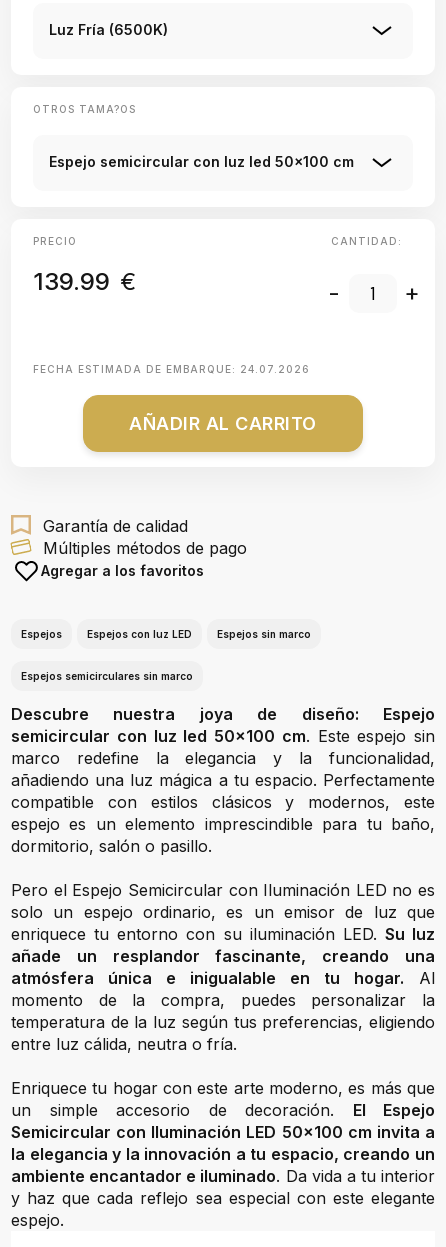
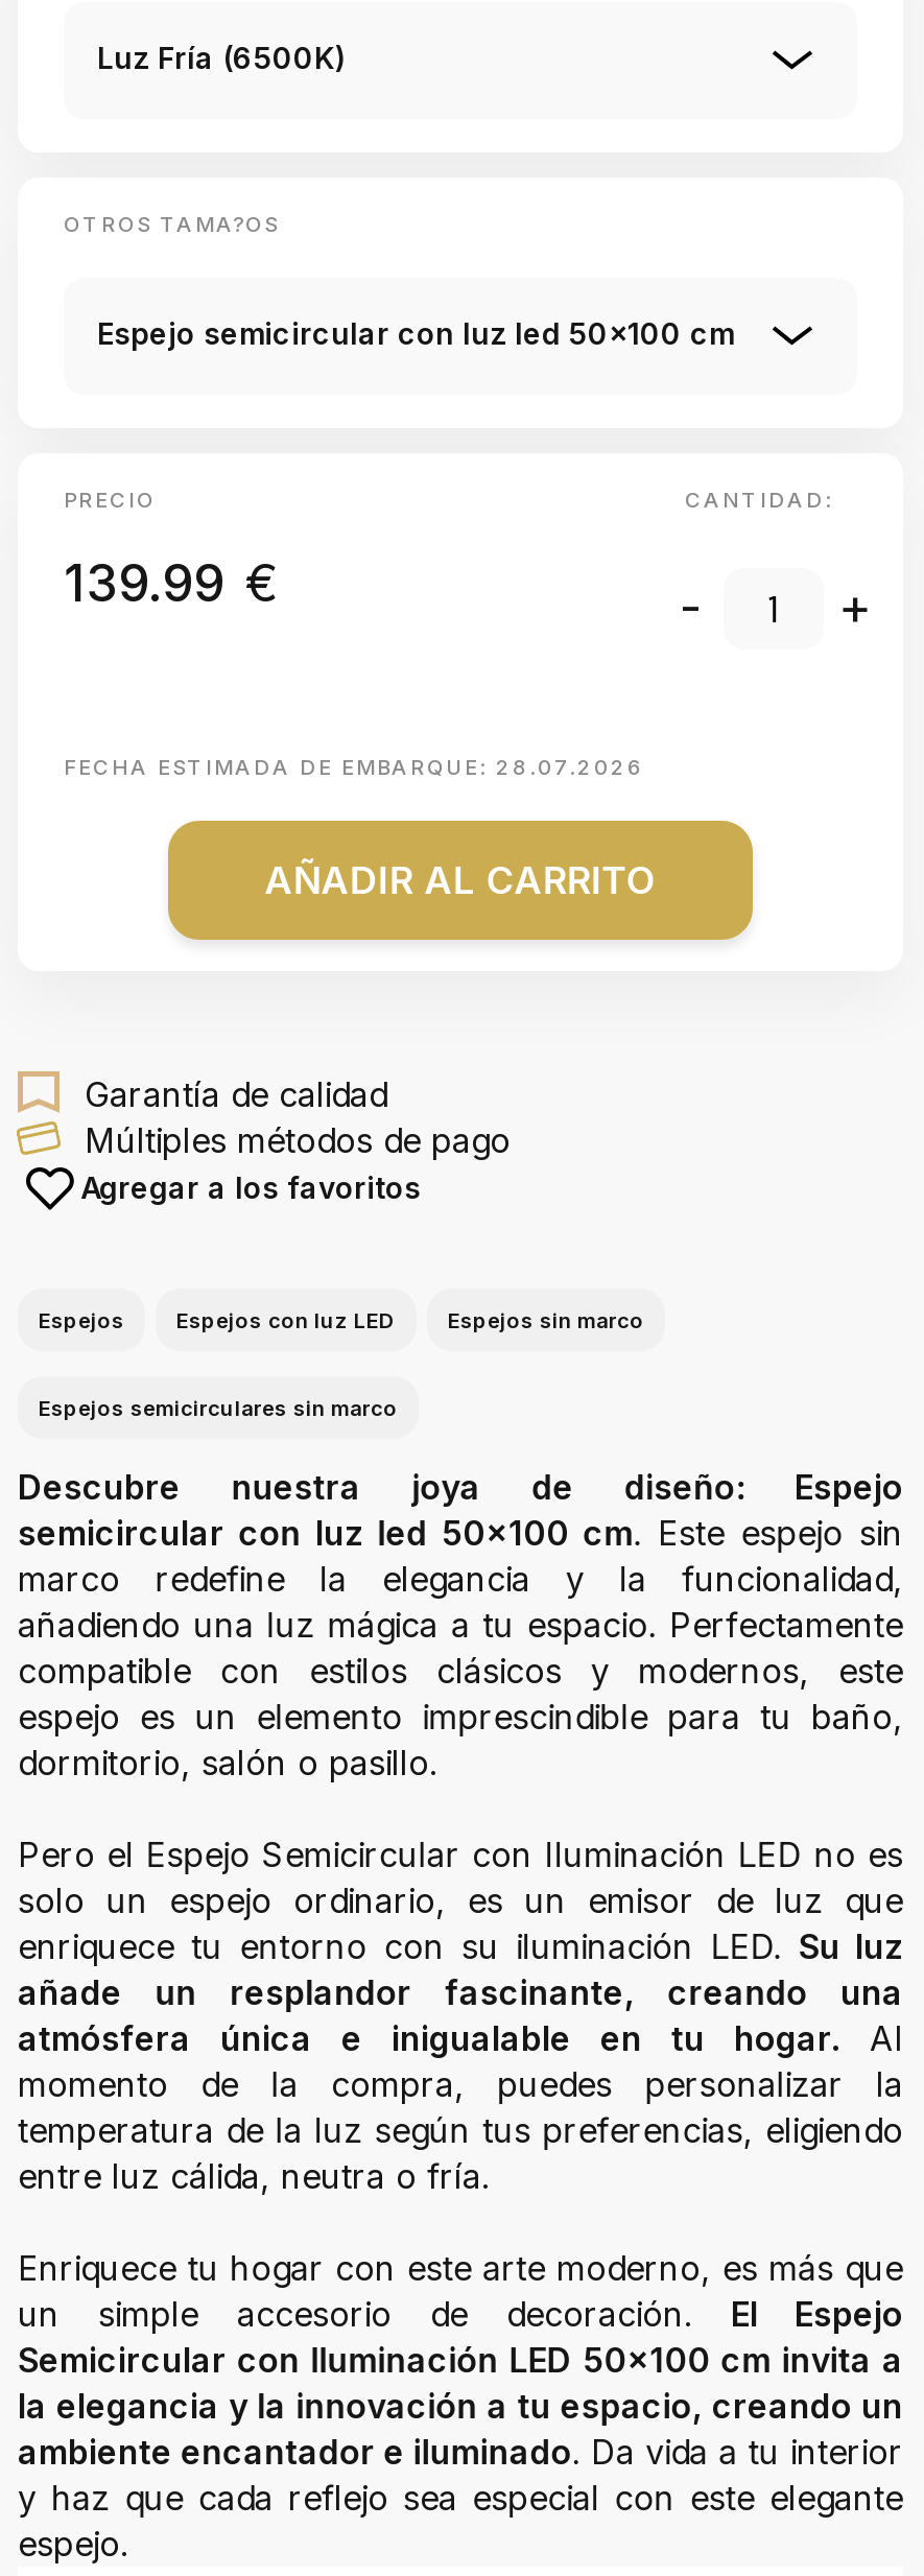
- FECHA ESTIMADA DE EMBARQUE: 24.07.2026
+ FECHA ESTIMADA DE EMBARQUE: 28.07.2026
